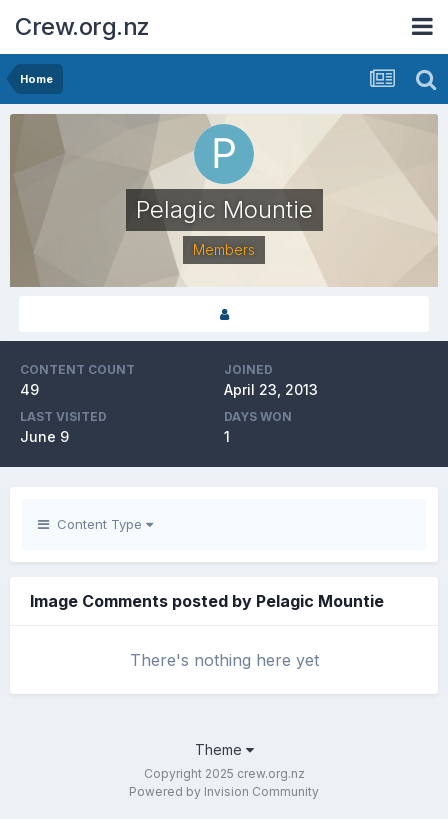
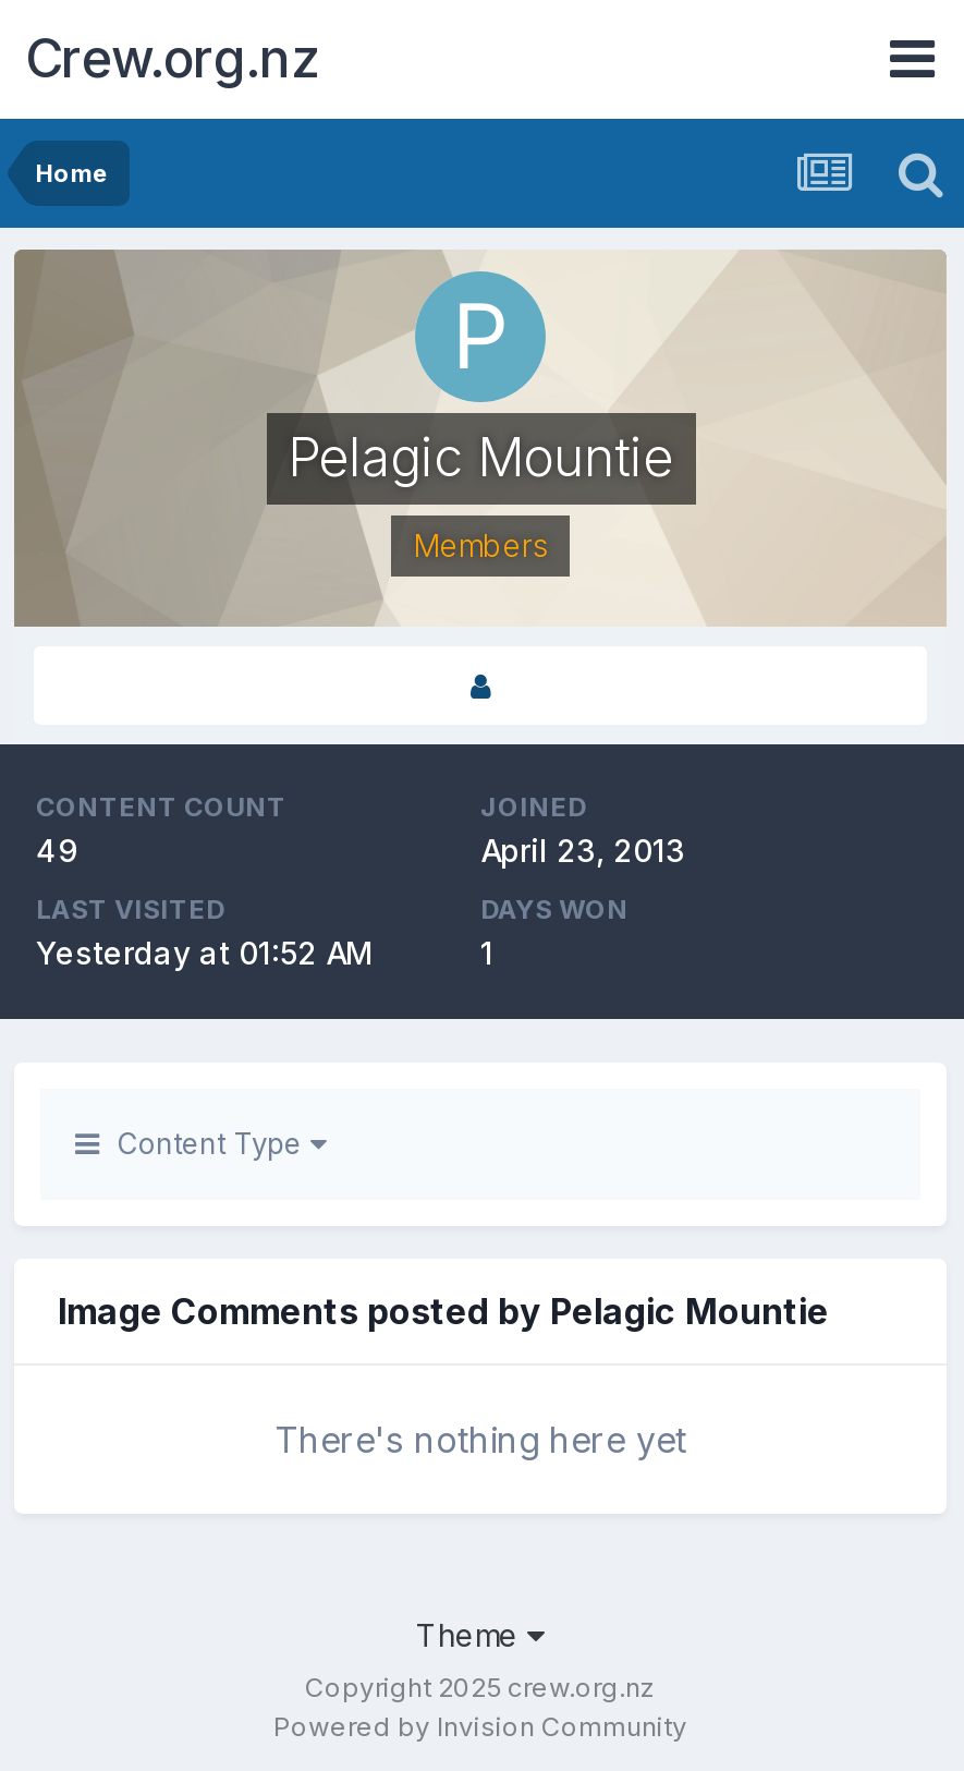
- June 9
+ Yesterday at 01:52 AM
